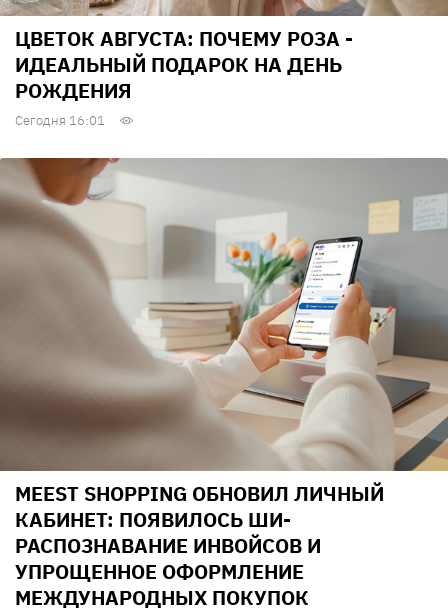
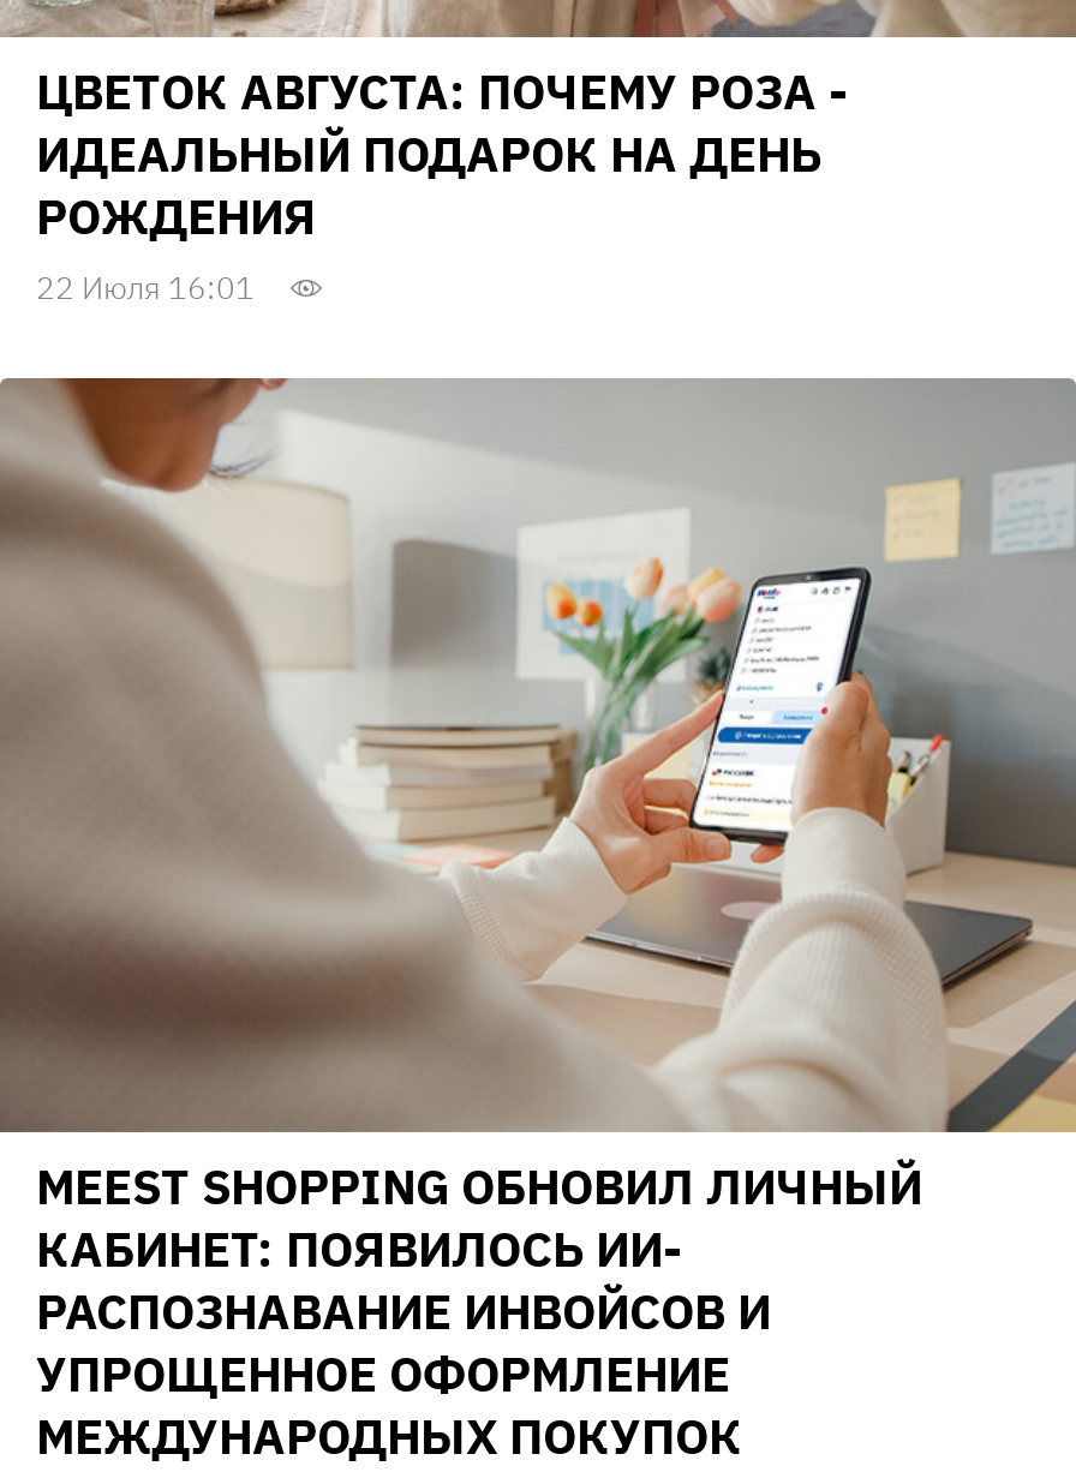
- Сегодня 16:01
+ 22 Июля 16:01

- КАБИНЕТ: ПОЯВИЛОСЬ ШИ-
+ КАБИНЕТ: ПОЯВИЛОСЬ ИИ-
